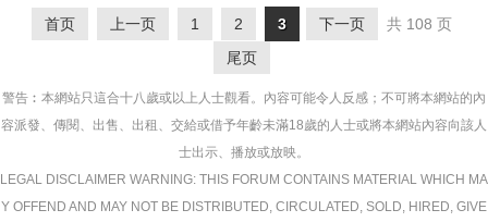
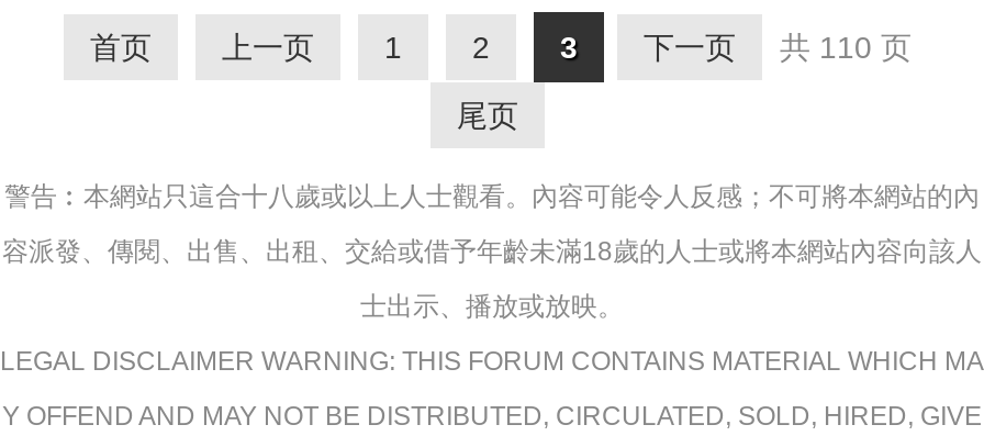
- 首页 上一页 1 2 3 下一页 共 108 页
+ 首页 上一页 1 2 3 下一页 共 110 页
